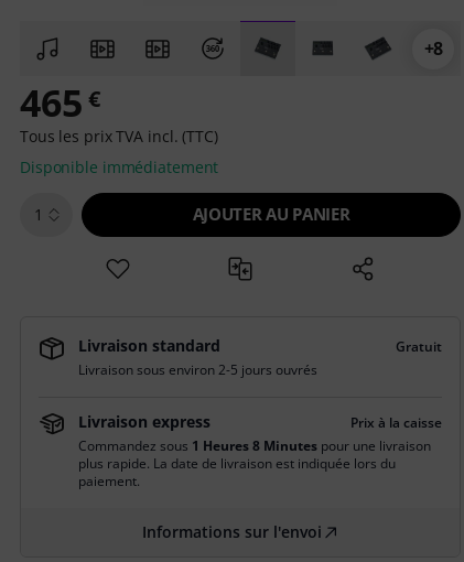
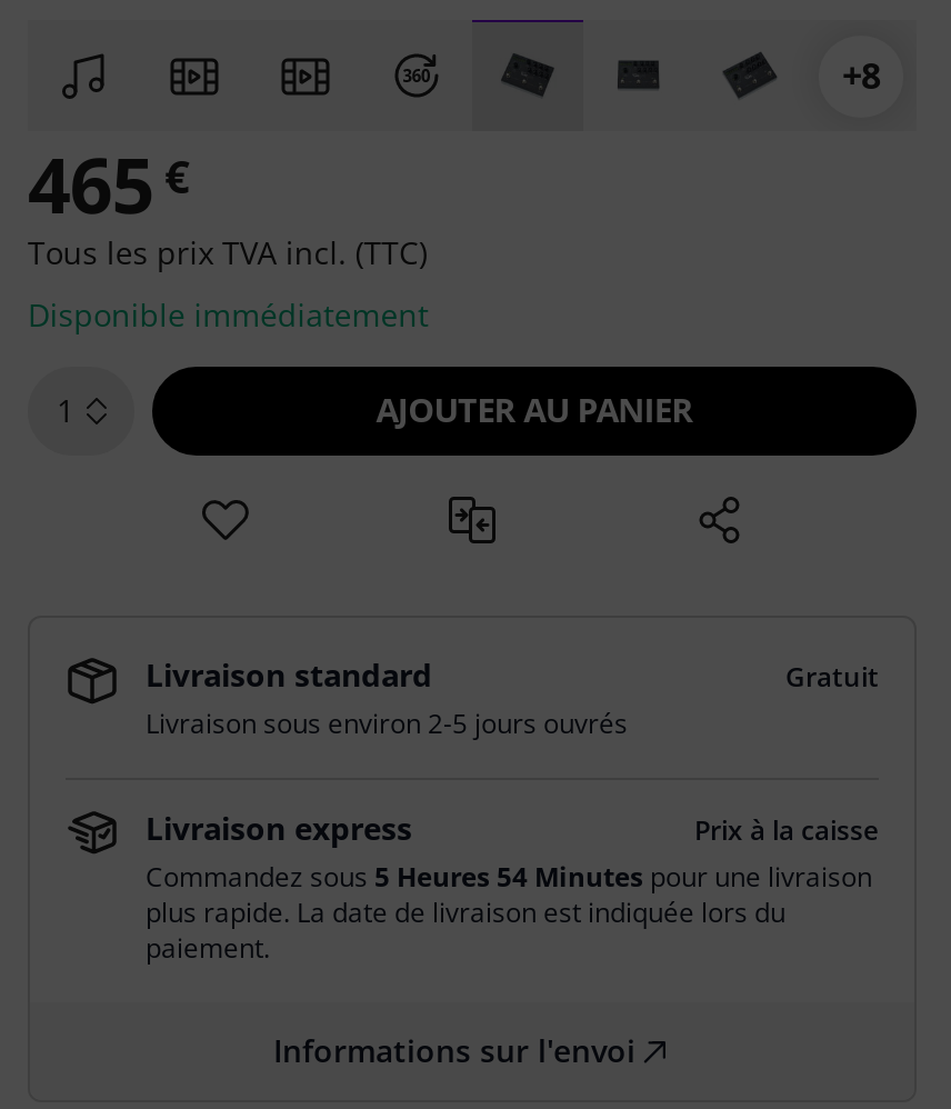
- Commandez sous 1 Heures 8 Minutes pour une livraison
+ Commandez sous 5 Heures 54 Minutes pour une livraison
